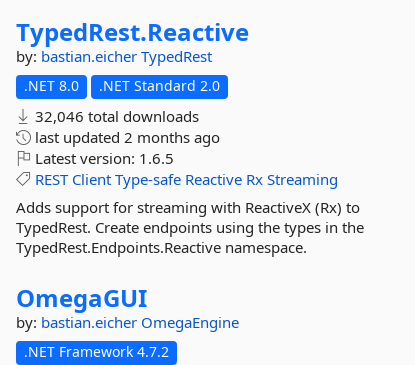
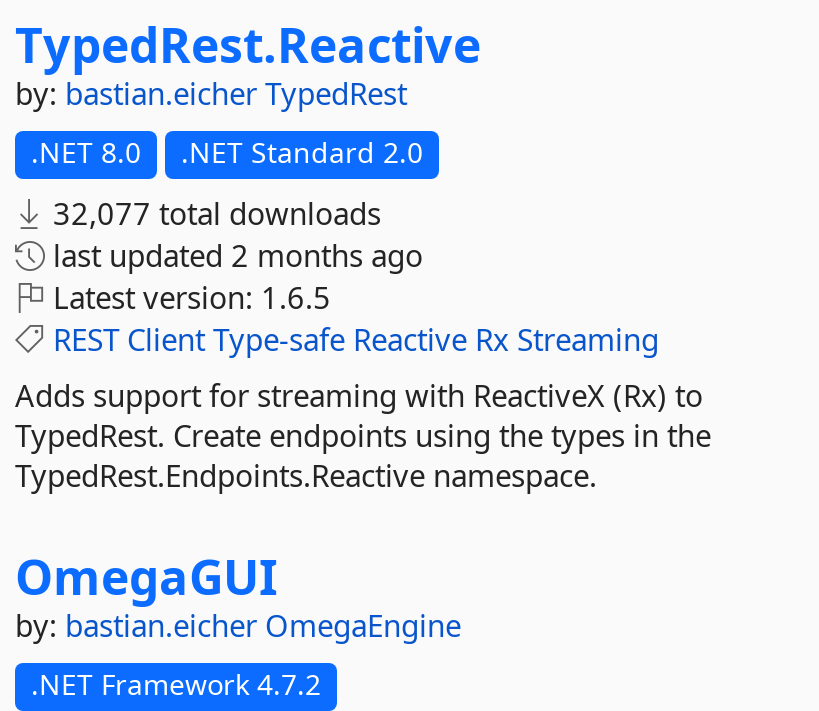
- 32,046 total downloads
+ 32,077 total downloads
